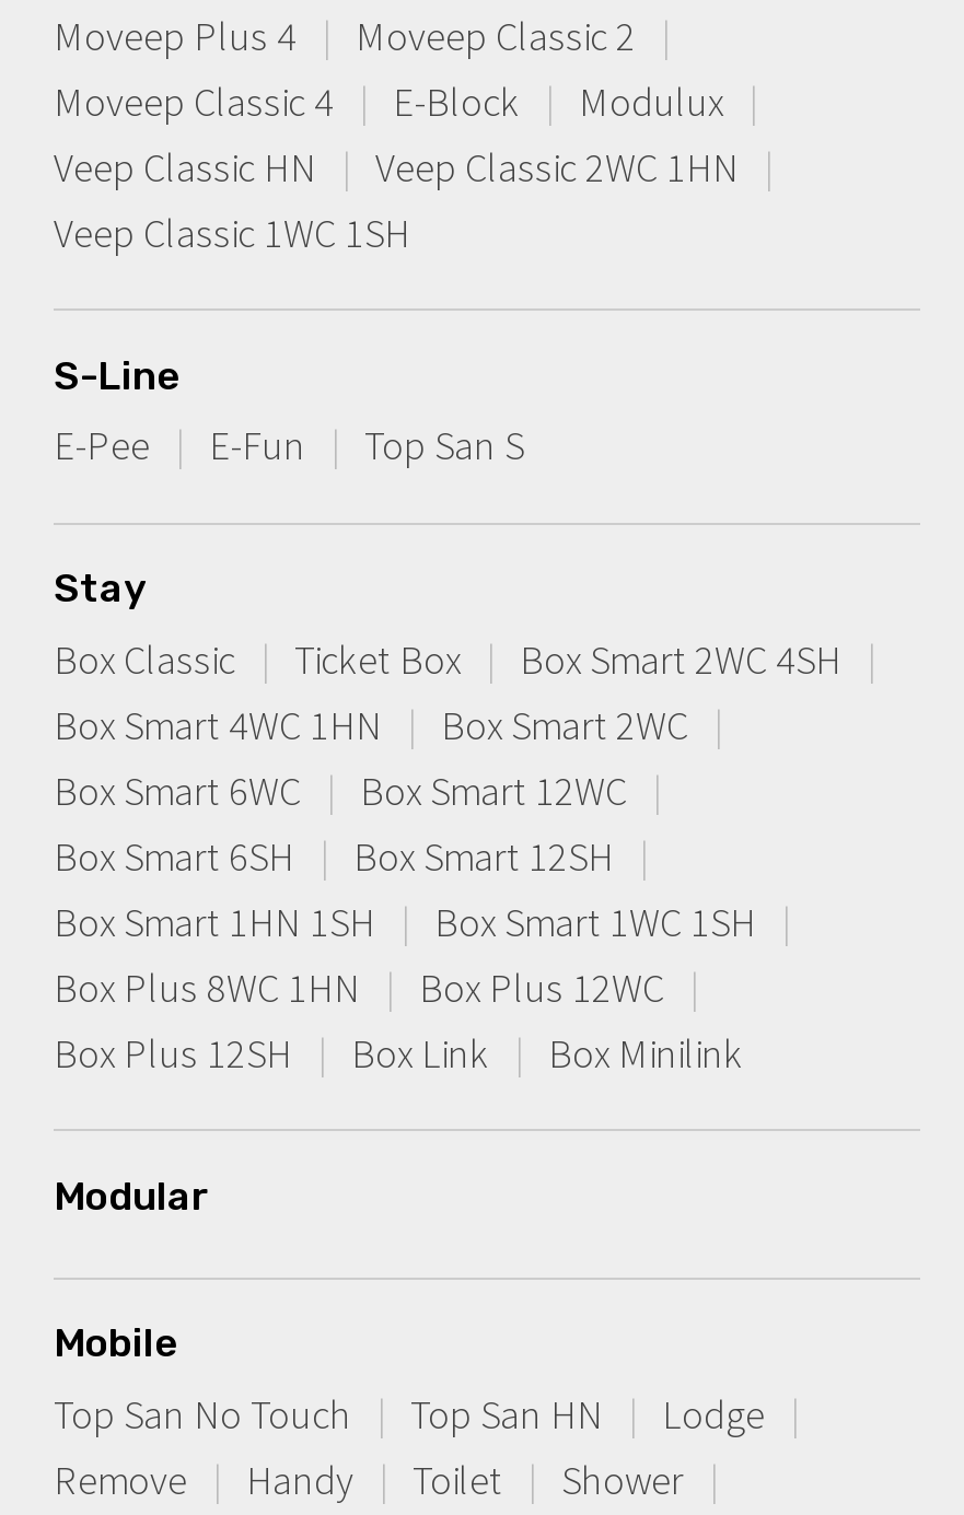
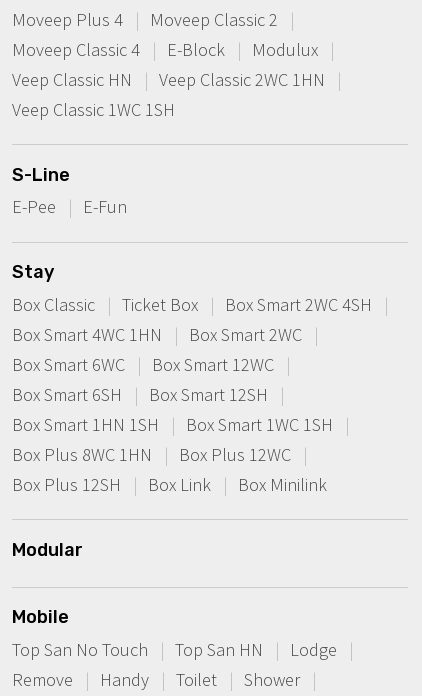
- Top San S
